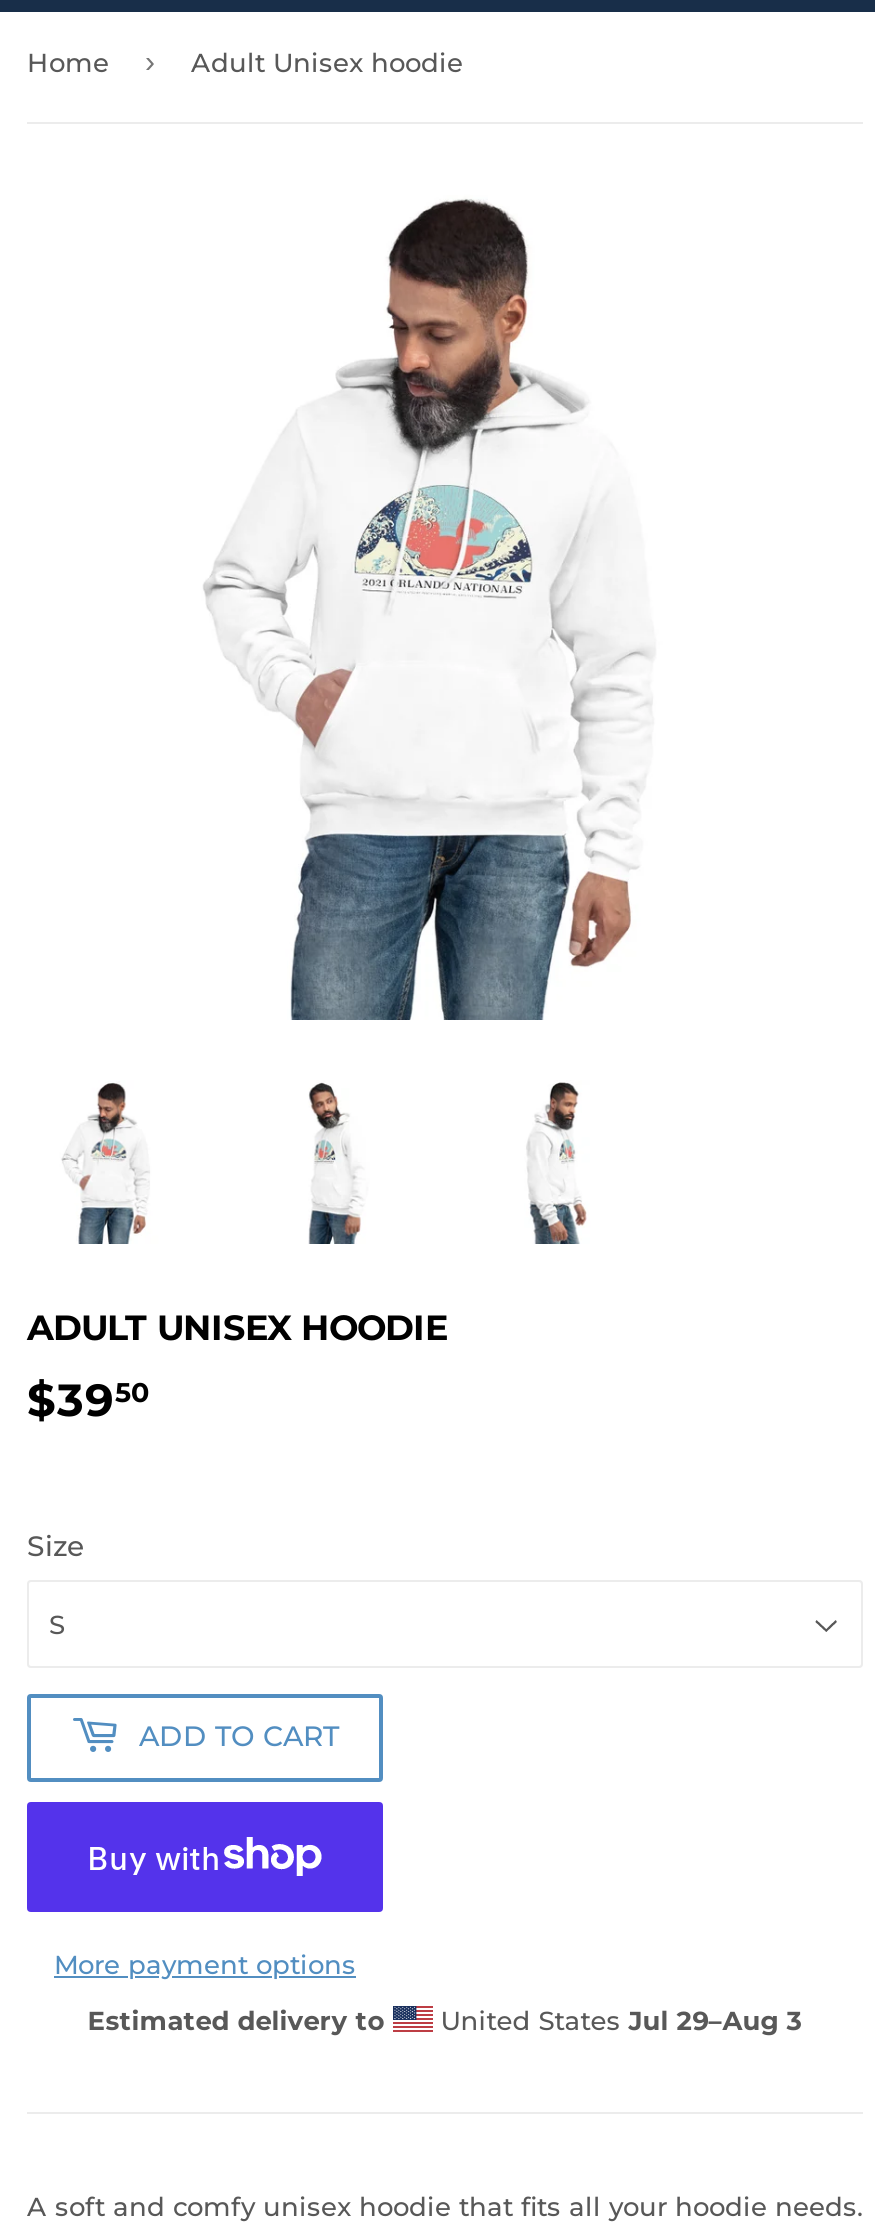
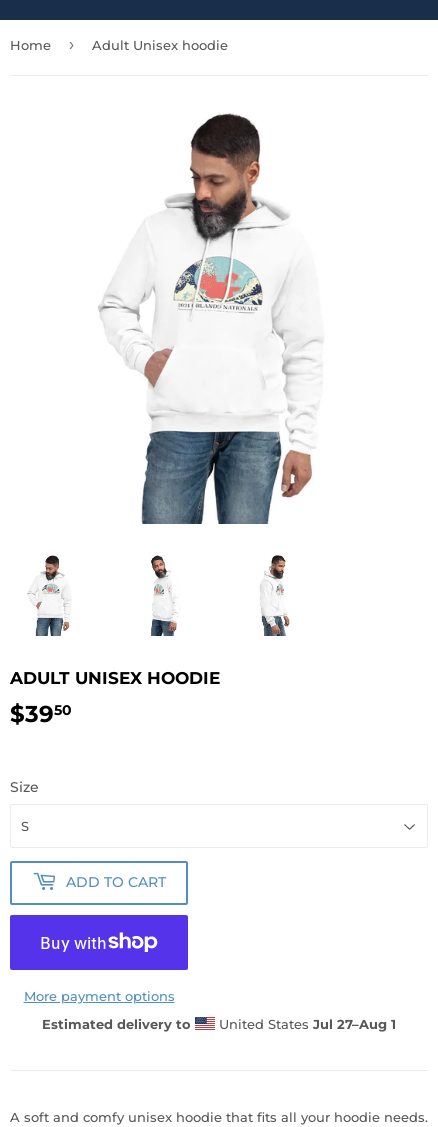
- United States Jul 29–Aug 3
+ United States Jul 27–Aug 1
